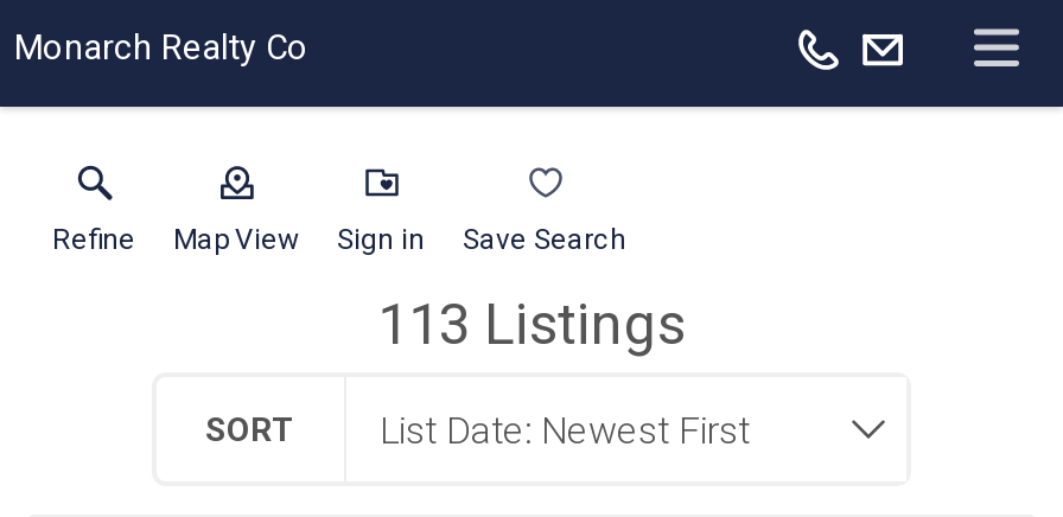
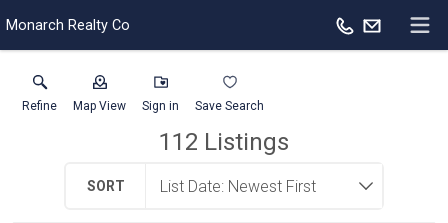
- 113 Listings
+ 112 Listings
